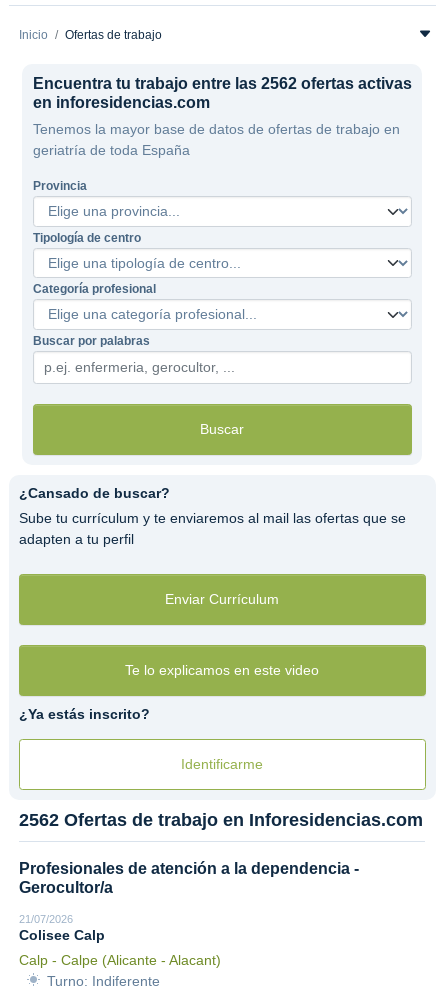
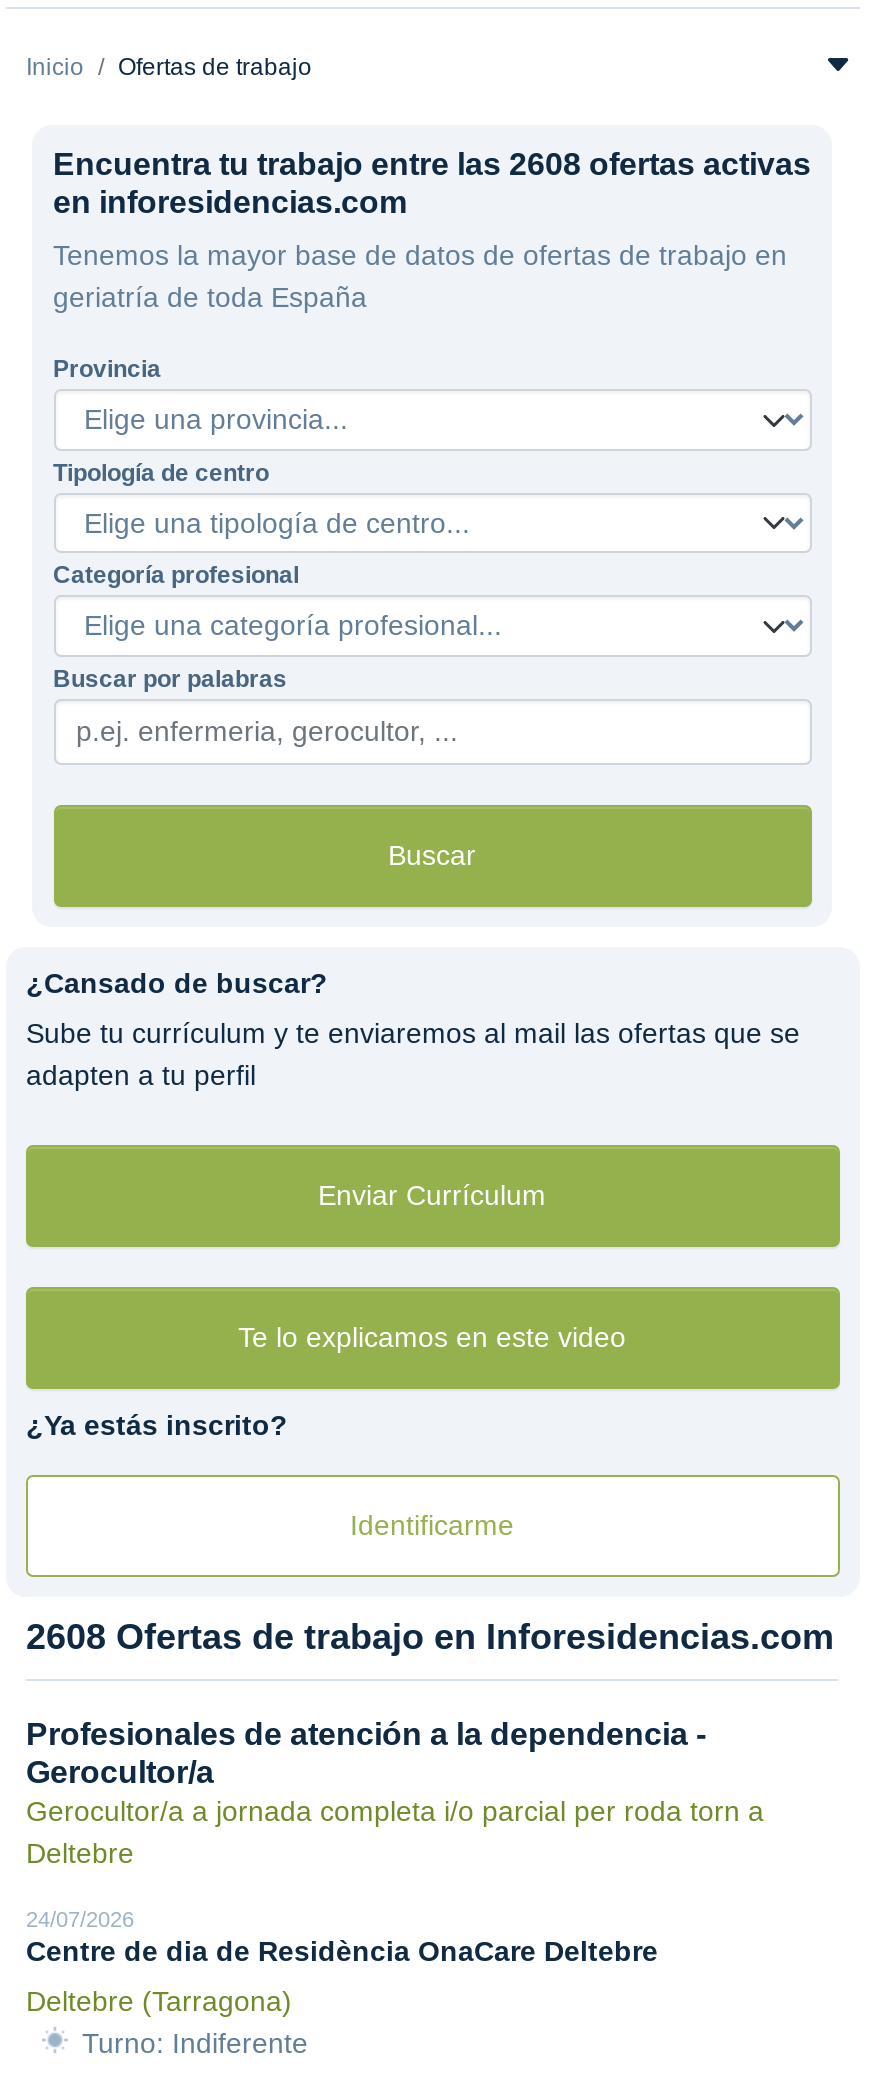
- Encuentra tu trabajo entre las 2562 ofertas activas
+ Encuentra tu trabajo entre las 2608 ofertas activas

- 2562 Ofertas de trabajo en Inforesidencias.com
+ 2608 Ofertas de trabajo en Inforesidencias.com

- 21/07/2026
- Colisee Calp
- Calp - Calpe (Alicante - Alacant)
+ Gerocultor/a a jornada completa i/o parcial per roda torn a
+ Deltebre
+ 24/07/2026
+ Centre de dia de Residència OnaCare Deltebre
+ Deltebre (Tarragona)
